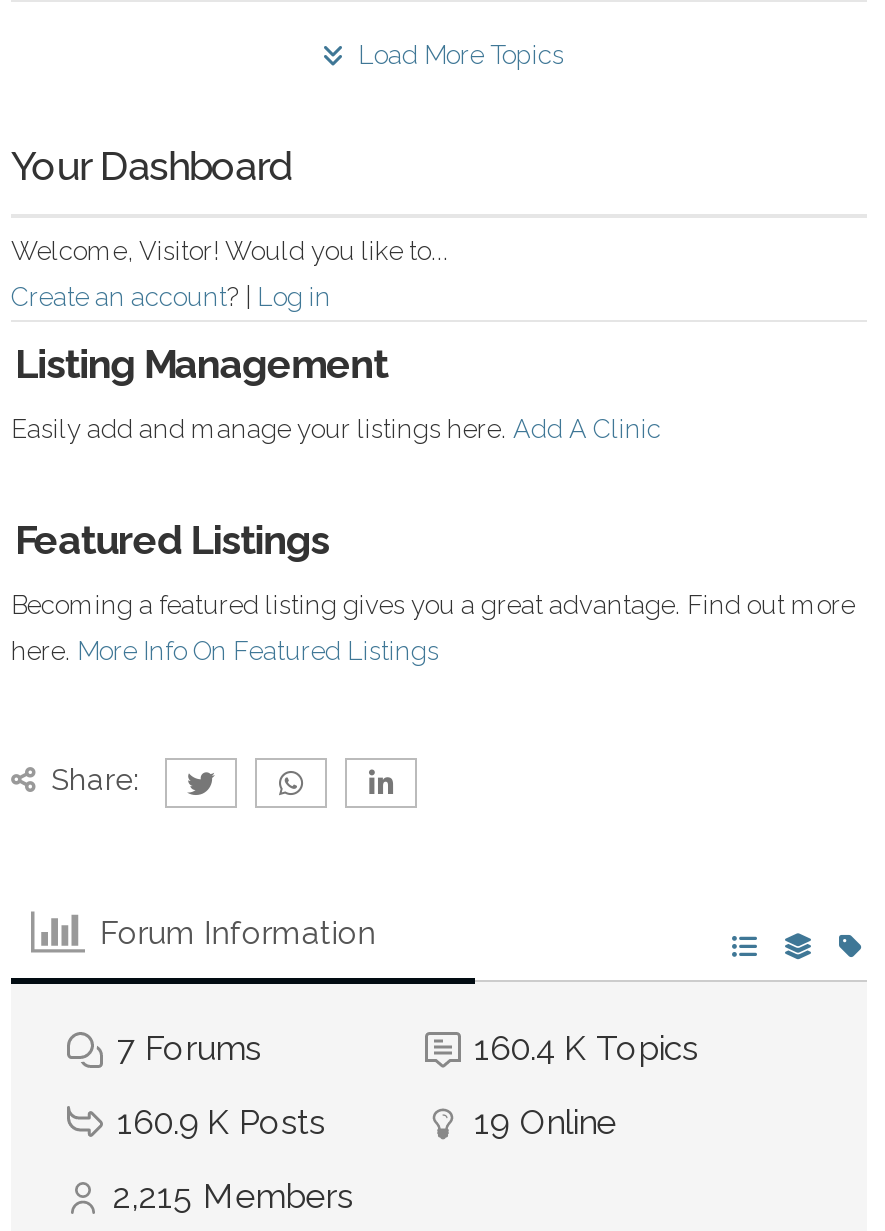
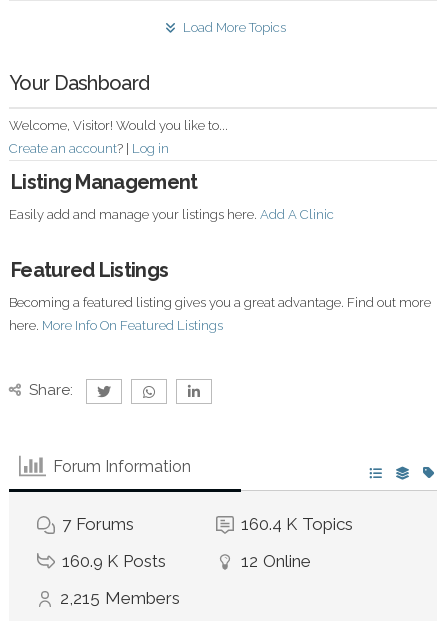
- 19 Online
+ 12 Online
